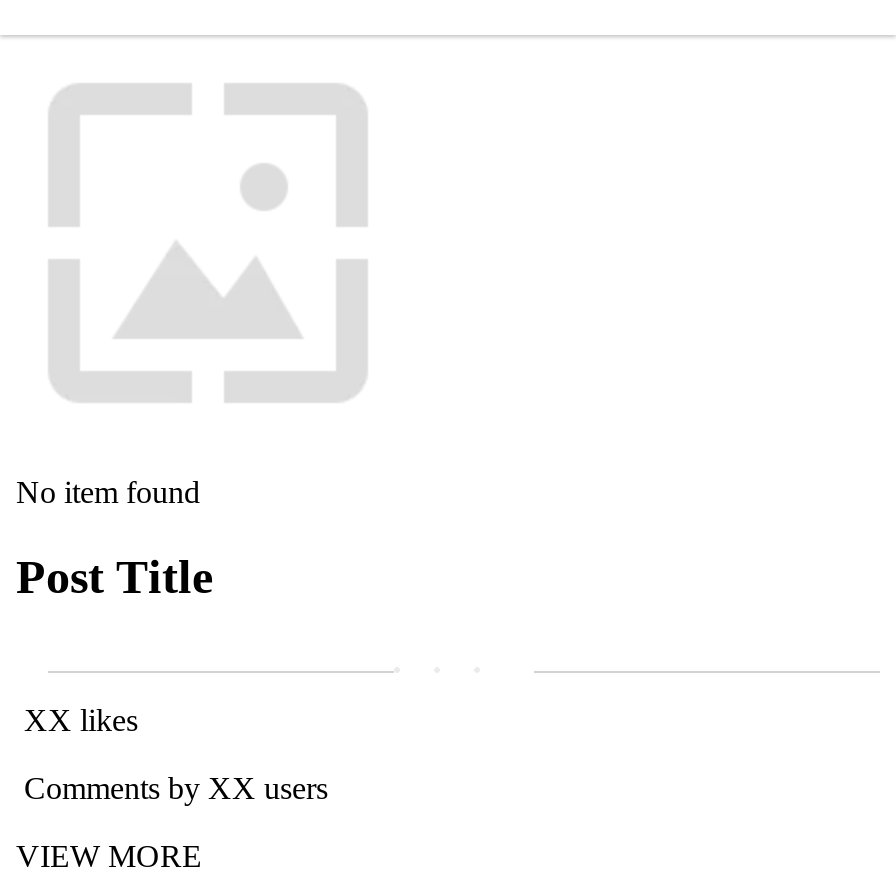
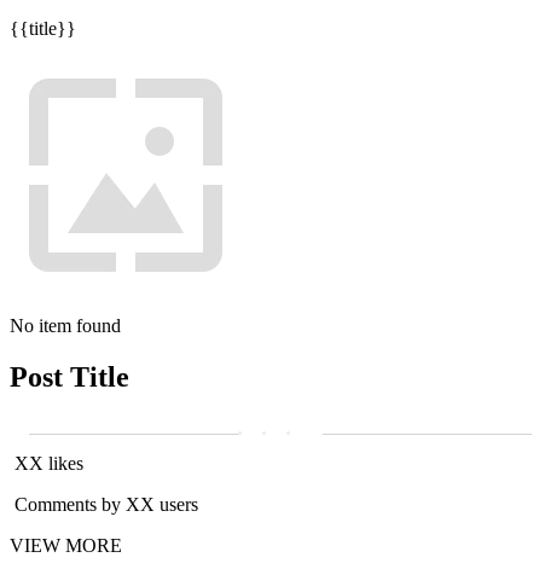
+ {{title}}
